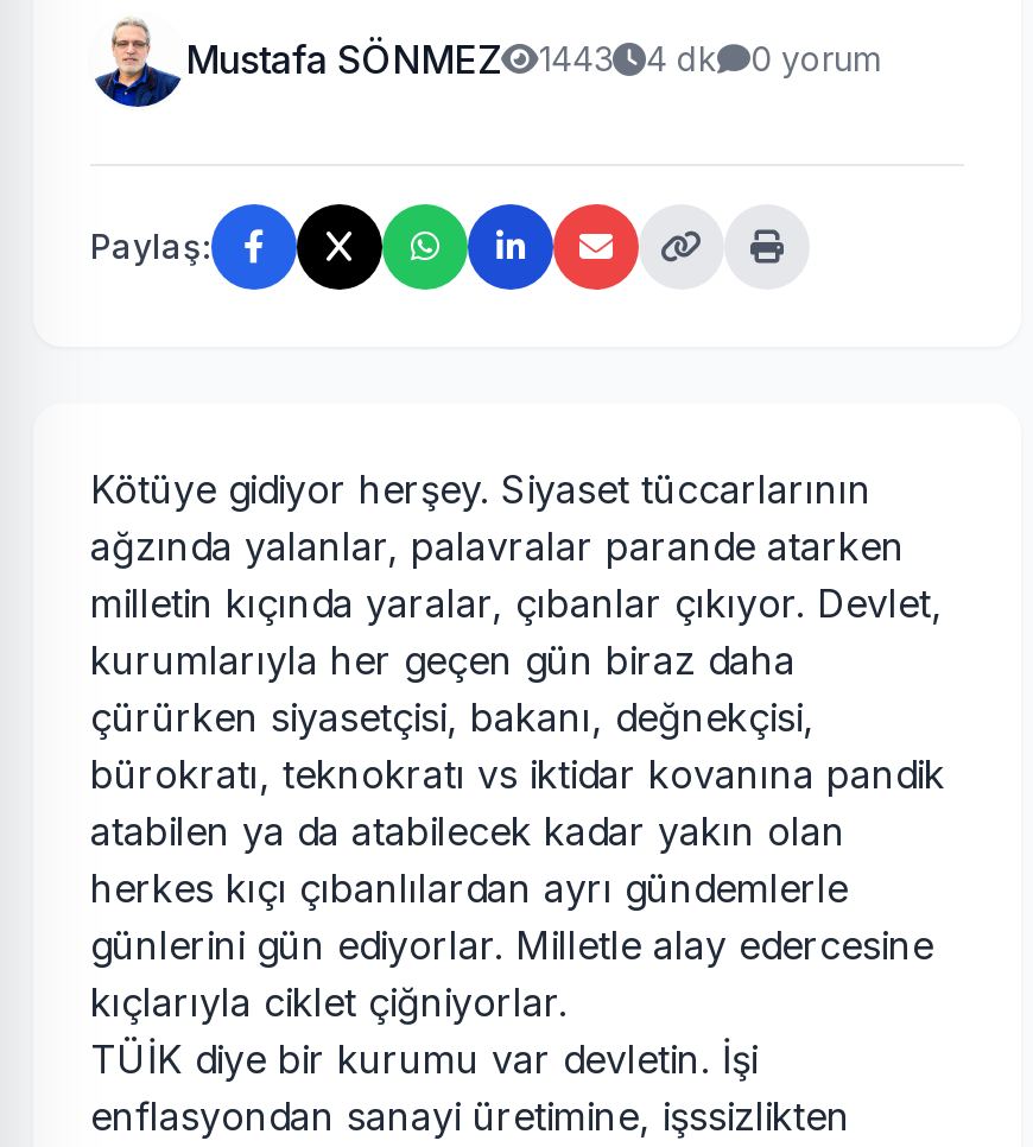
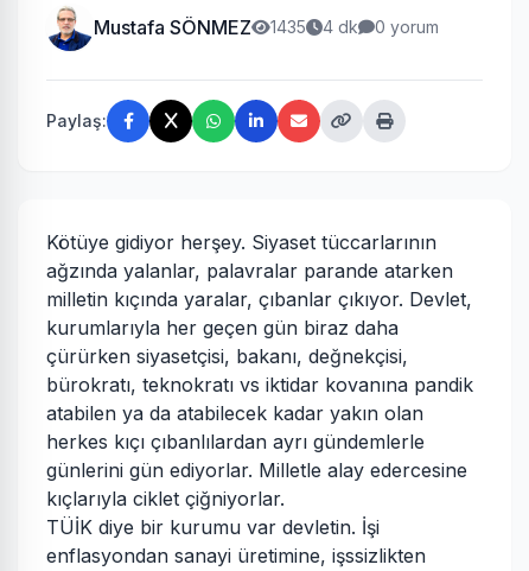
- Mustafa SÖNMEZ 1443 4 dk 0 yorum
+ Mustafa SÖNMEZ 1435 4 dk 0 yorum
